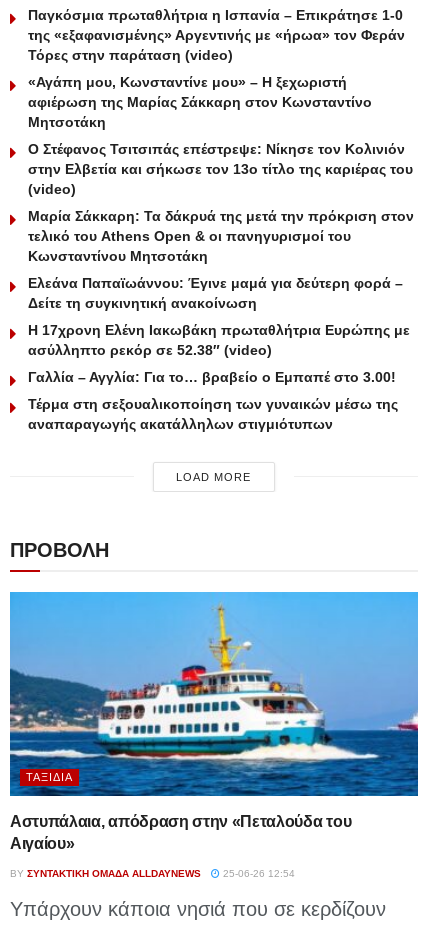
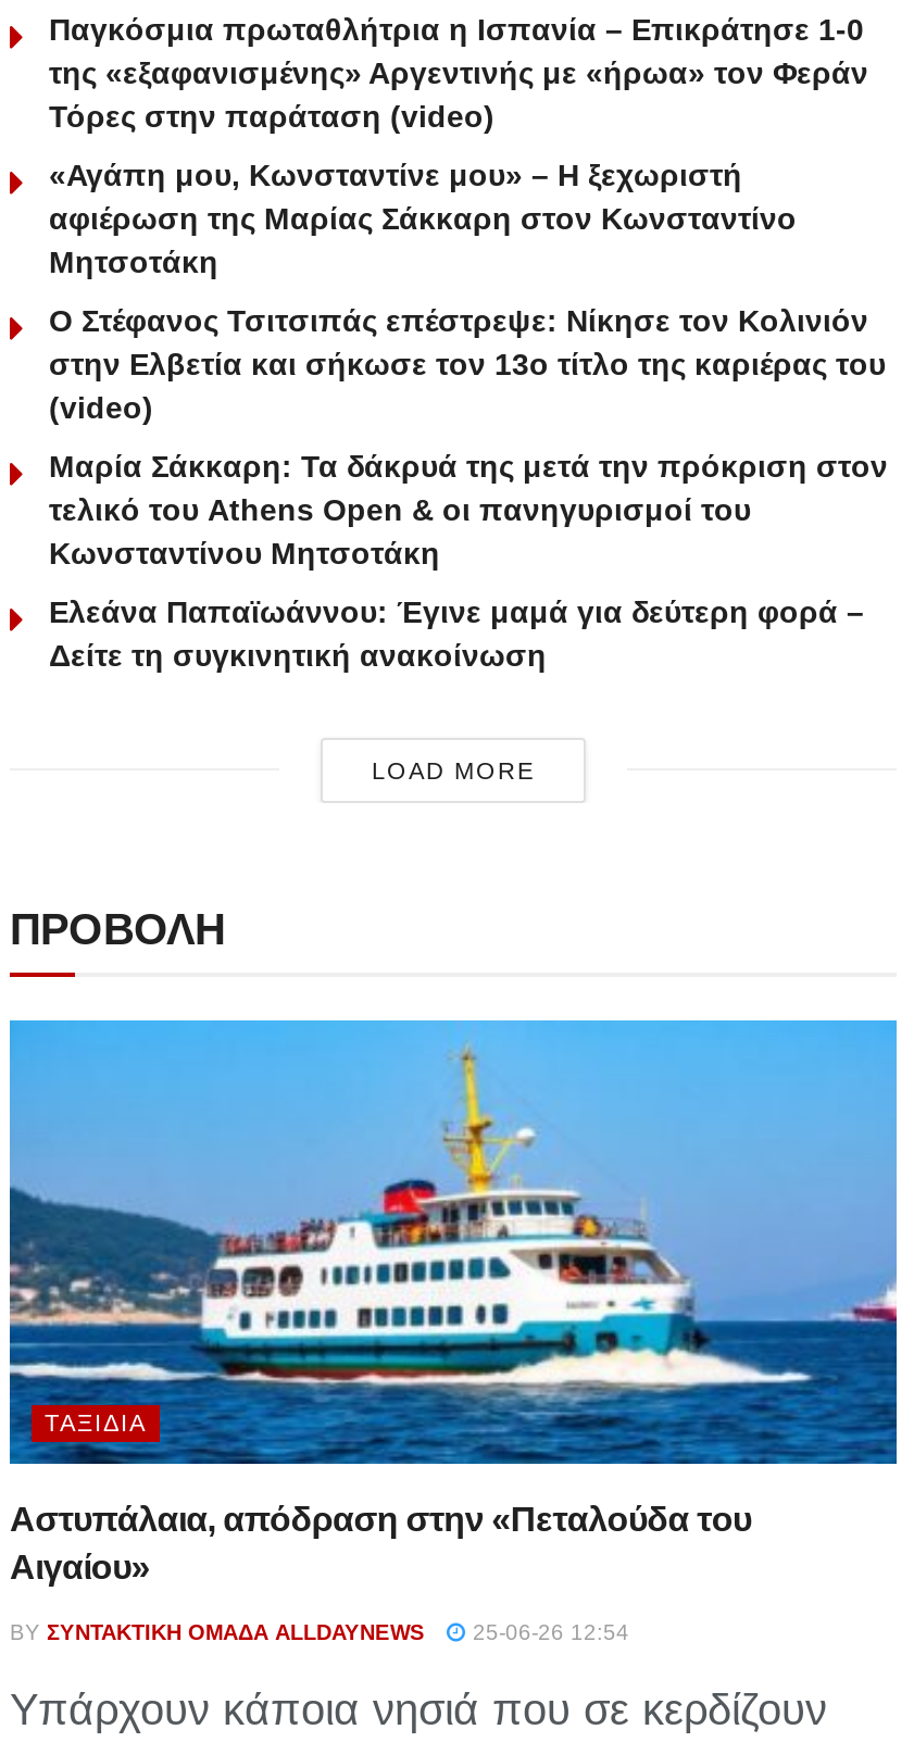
- Η 17χρονη Ελένη Ιακωβάκη πρωταθλήτρια Ευρώπης με
- ασύλληπτο ρεκόρ σε 52.38″ (video)
- Γαλλία – Αγγλία: Για το… βραβείο ο Εμπαπέ στο 3.00!
- Τέρμα στη σεξουαλικοποίηση των γυναικών μέσω της
- αναπαραγωγής ακατάλληλων στιγμιότυπων
